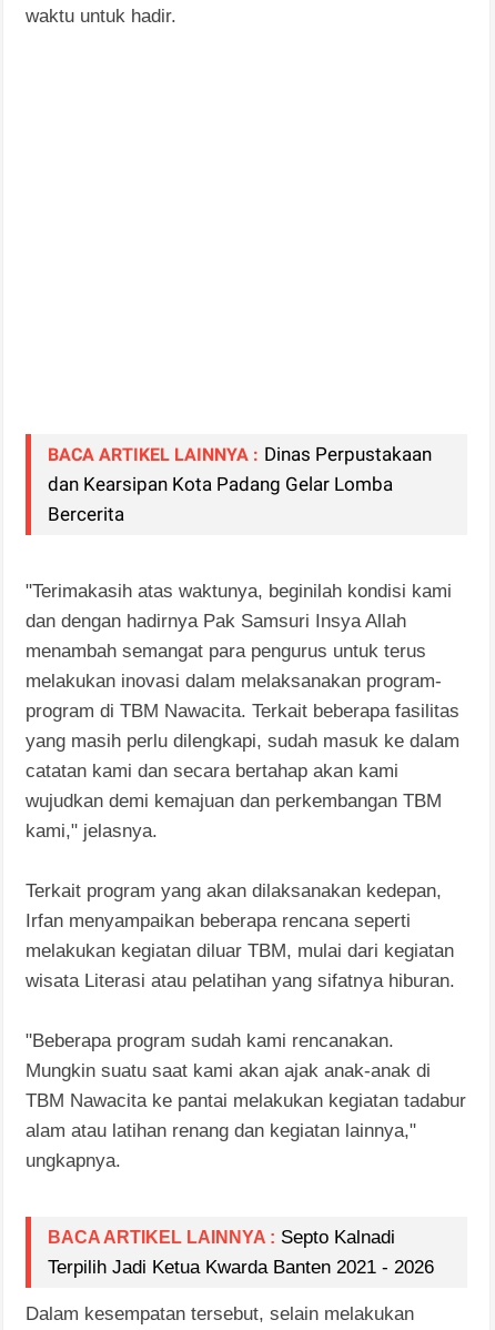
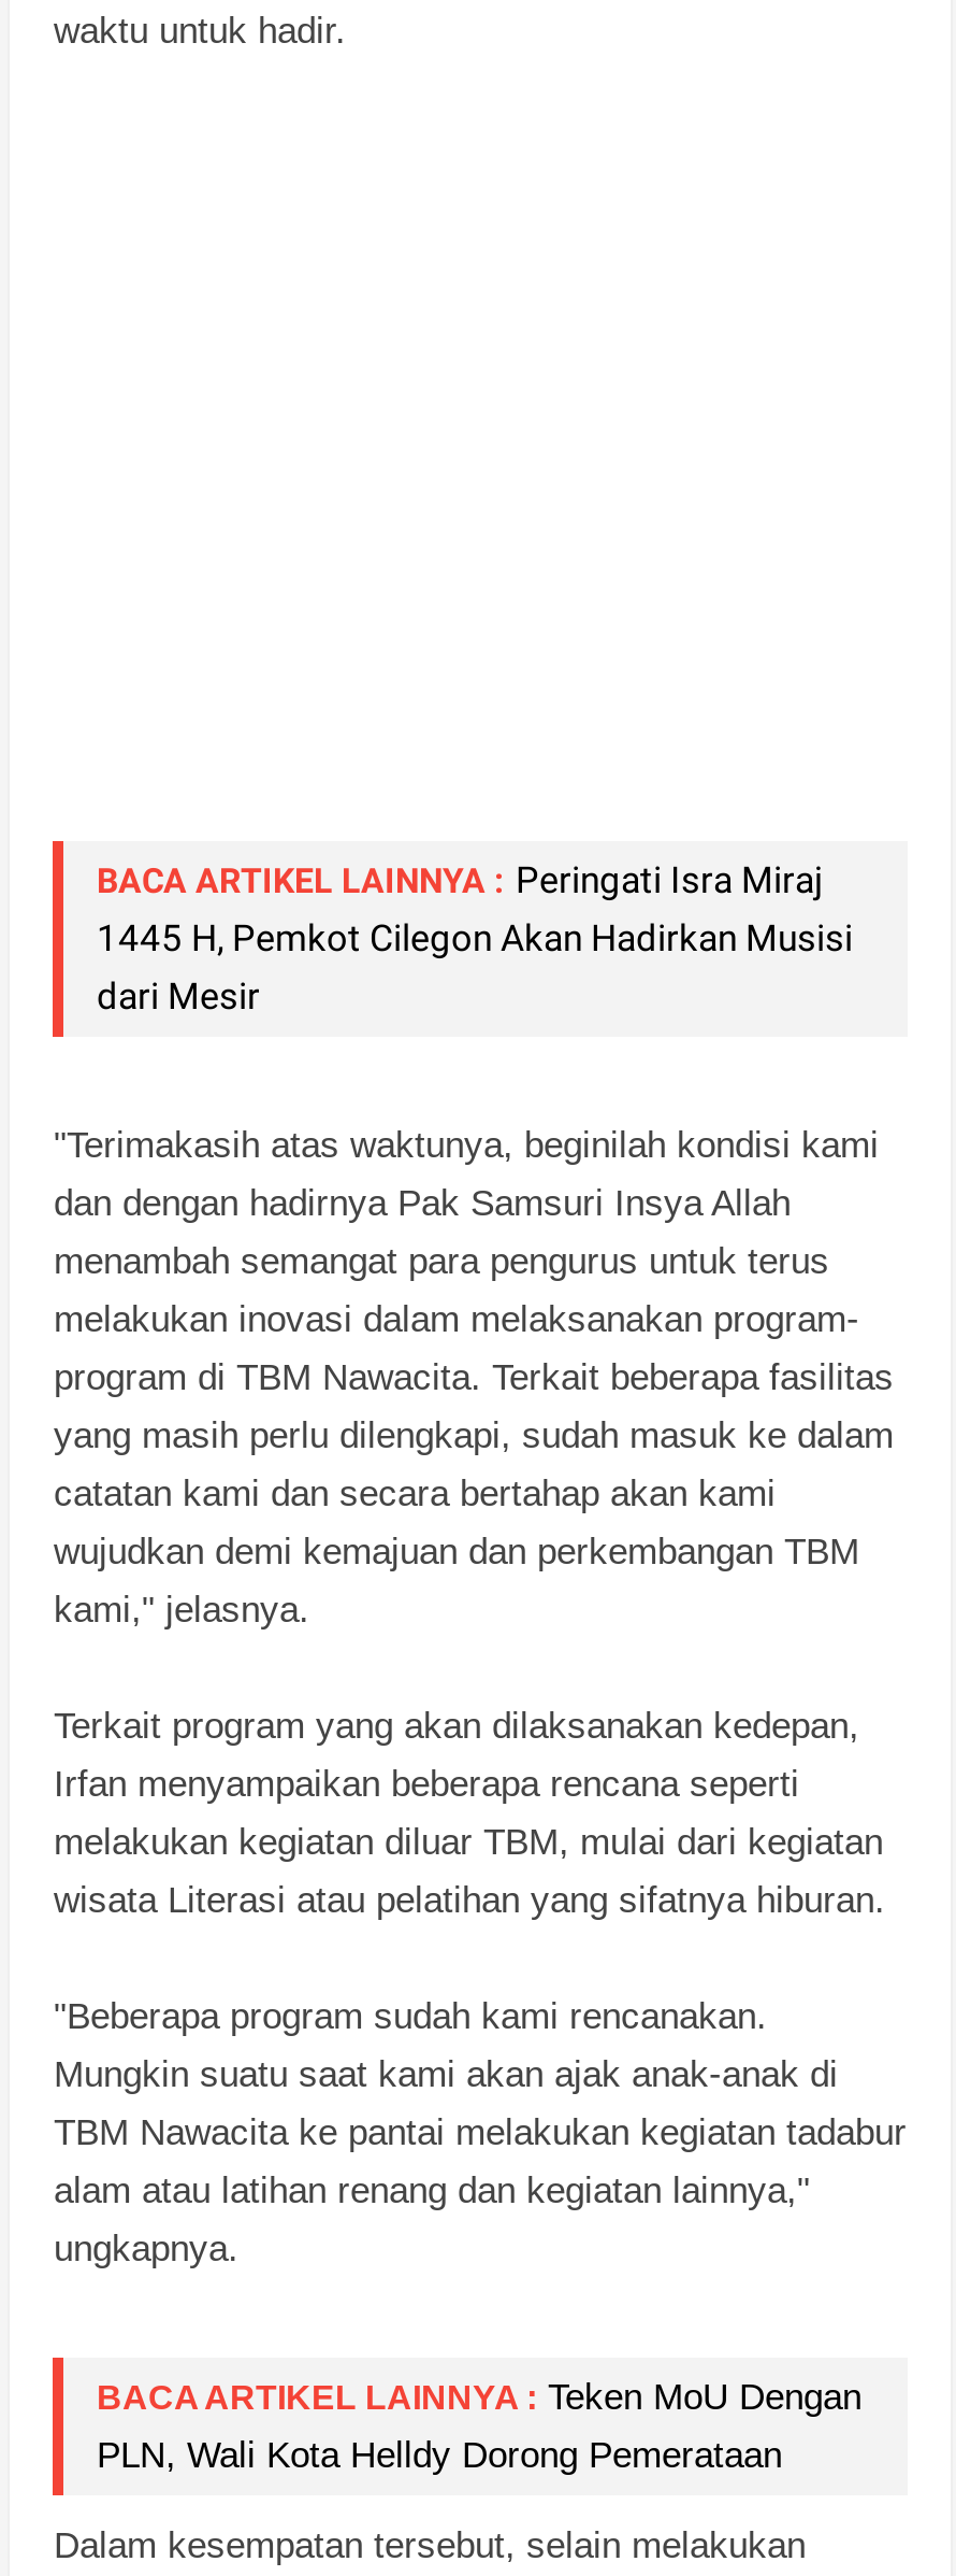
- BACA ARTIKEL LAINNYA : Dinas Perpustakaan
- dan Kearsipan Kota Padang Gelar Lomba
- Bercerita
+ BACA ARTIKEL LAINNYA : Peringati Isra Miraj
+ 1445 H, Pemkot Cilegon Akan Hadirkan Musisi
+ dari Mesir

- BACA ARTIKEL LAINNYA : Septo Kalnadi
- Terpilih Jadi Ketua Kwarda Banten 2021 - 2026
+ BACA ARTIKEL LAINNYA : Teken MoU Dengan
+ PLN, Wali Kota Helldy Dorong Pemerataan
